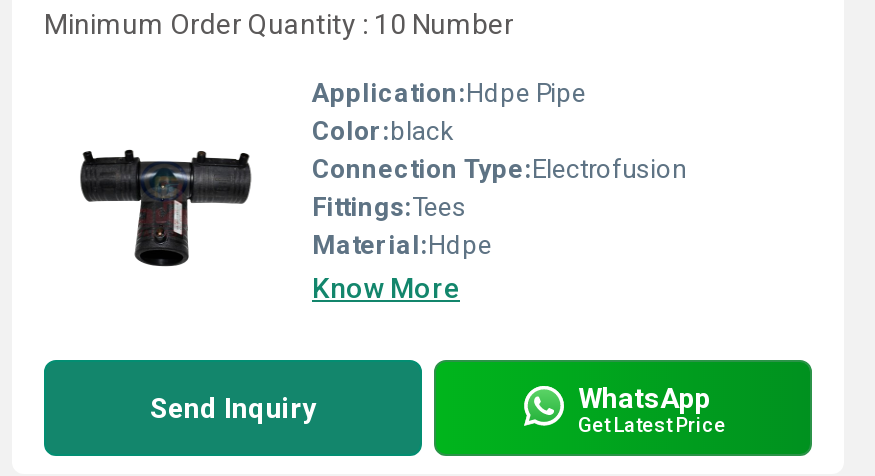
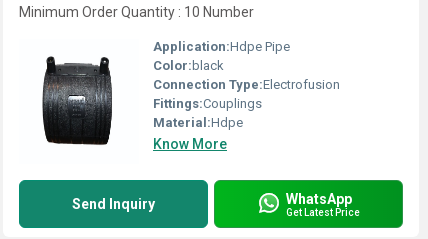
- [image]
- Fittings:Tees
+ [image]
+ Fittings:Couplings
